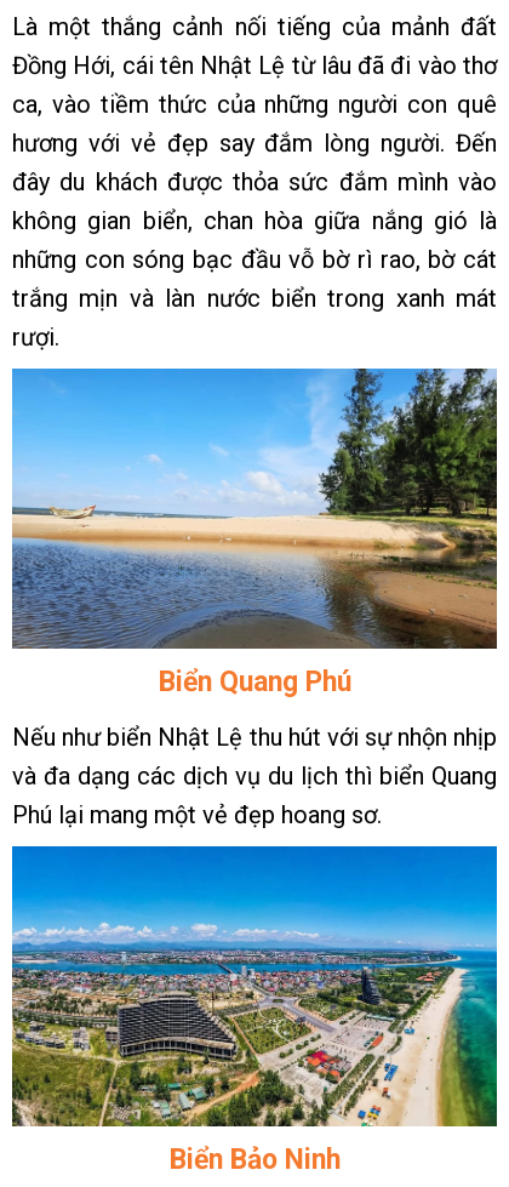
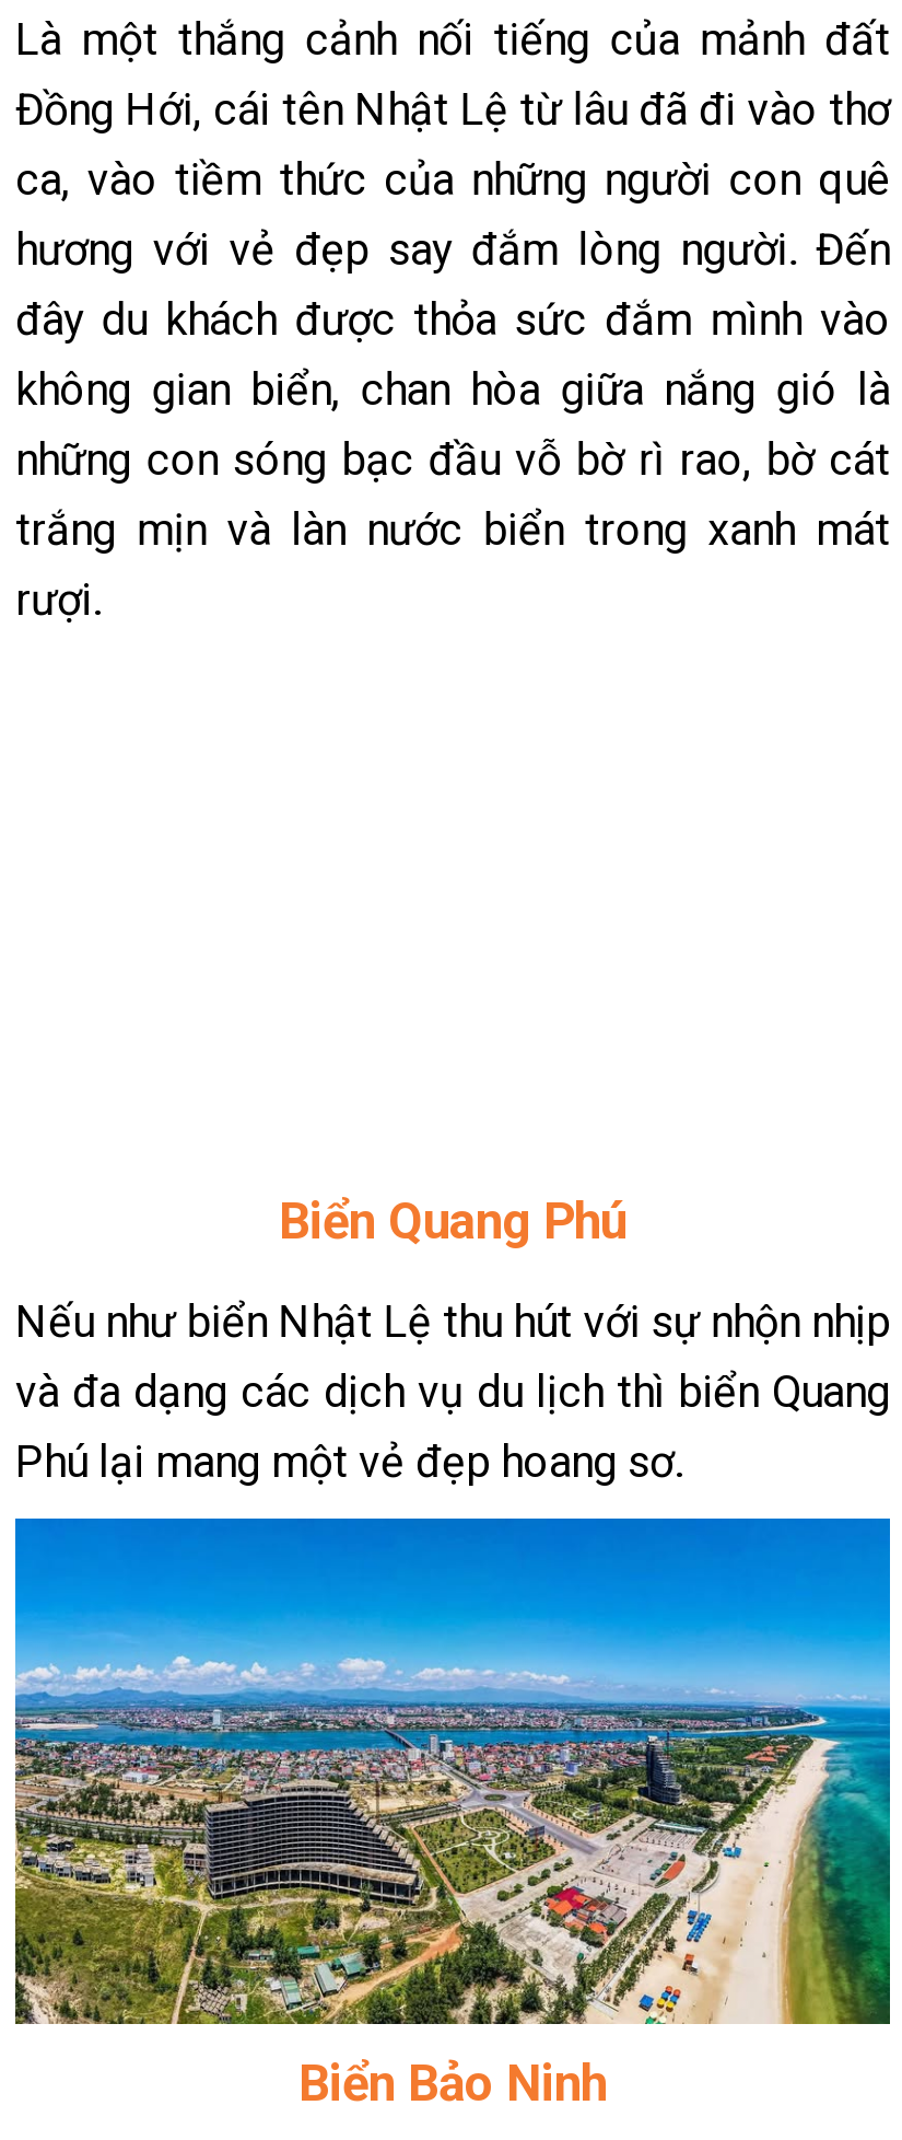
- [image]
